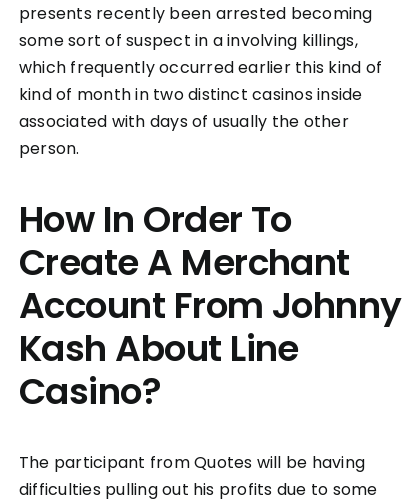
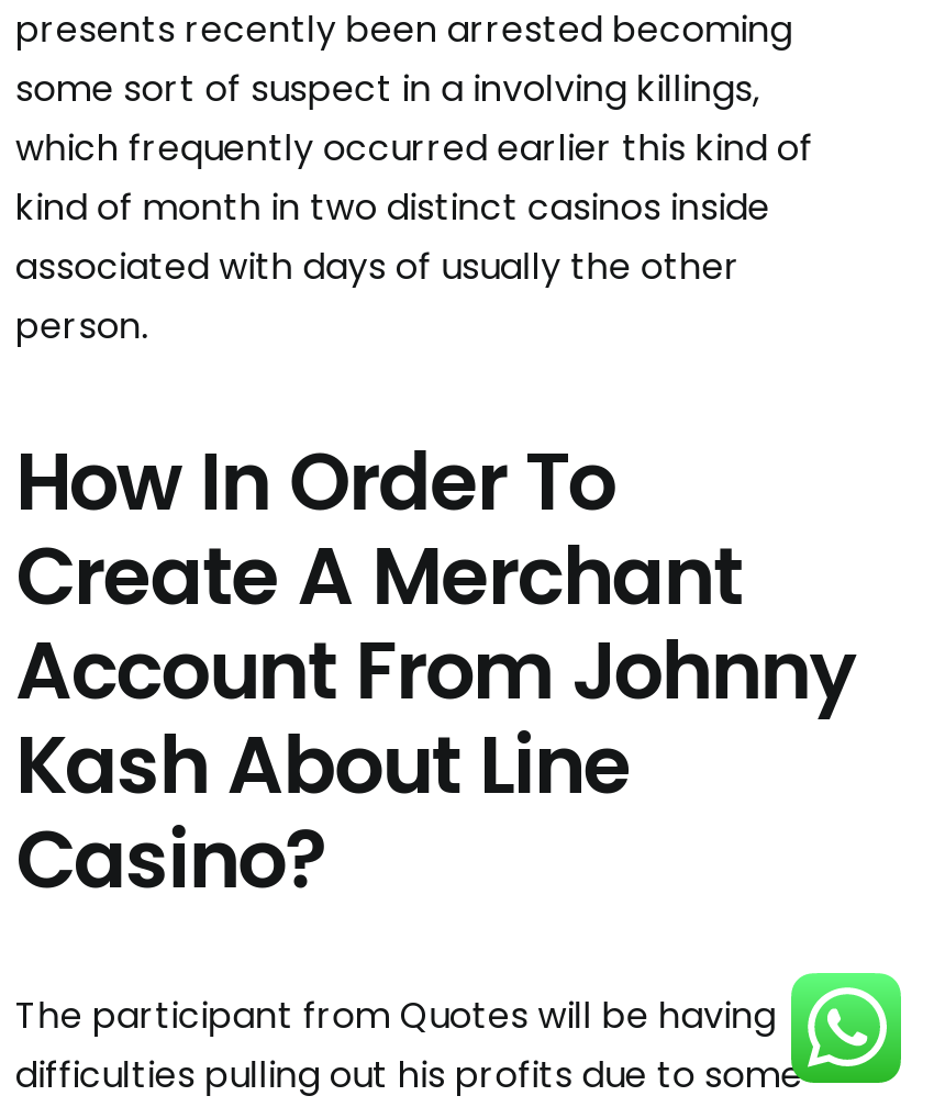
+ [image]
